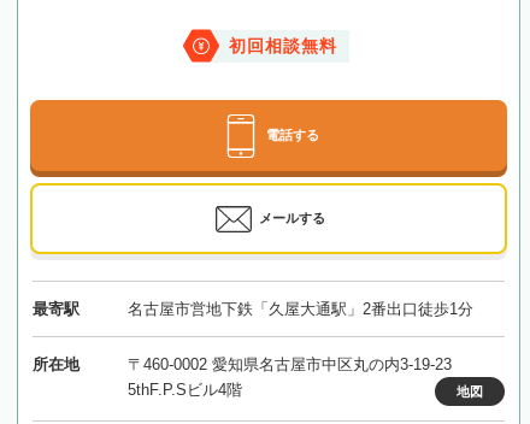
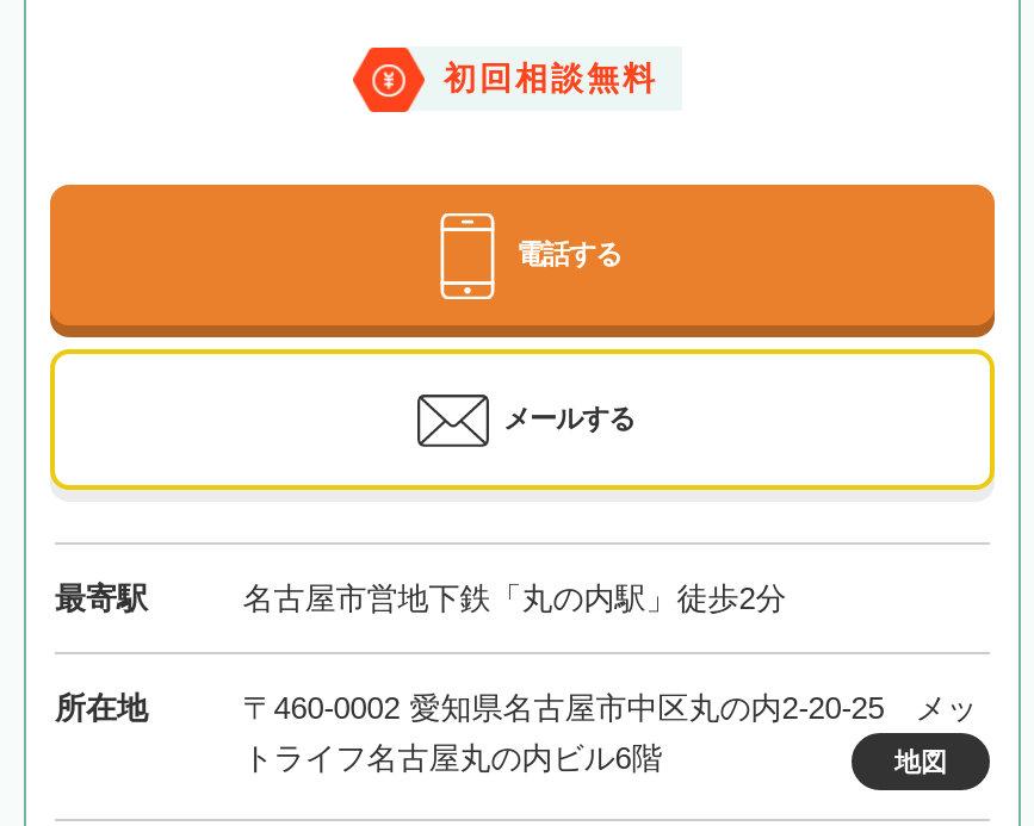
- 名古屋市営地下鉄「久屋大通駅」2番出口徒歩1分
+ 名古屋市営地下鉄「丸の内駅」徒歩2分

- 〒460-0002 愛知県名古屋市中区丸の内3-19-23
- 5thF.P.Sビル4階
+ 〒460-0002 愛知県名古屋市中区丸の内2-20-25 メッ
+ トライフ名古屋丸の内ビル6階
